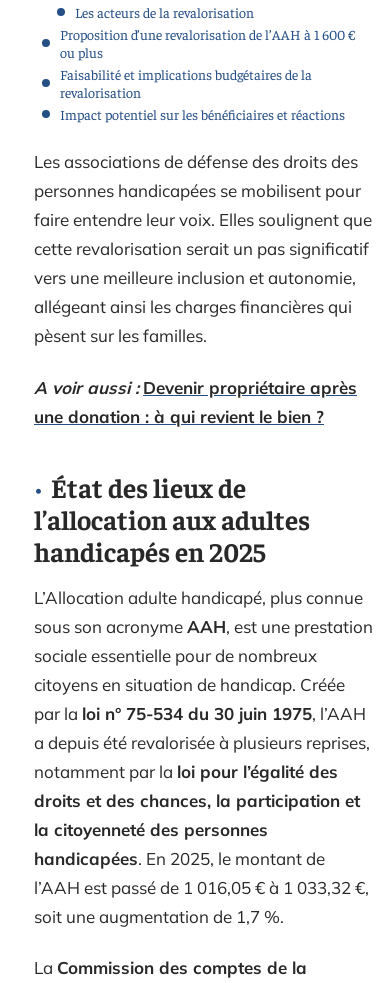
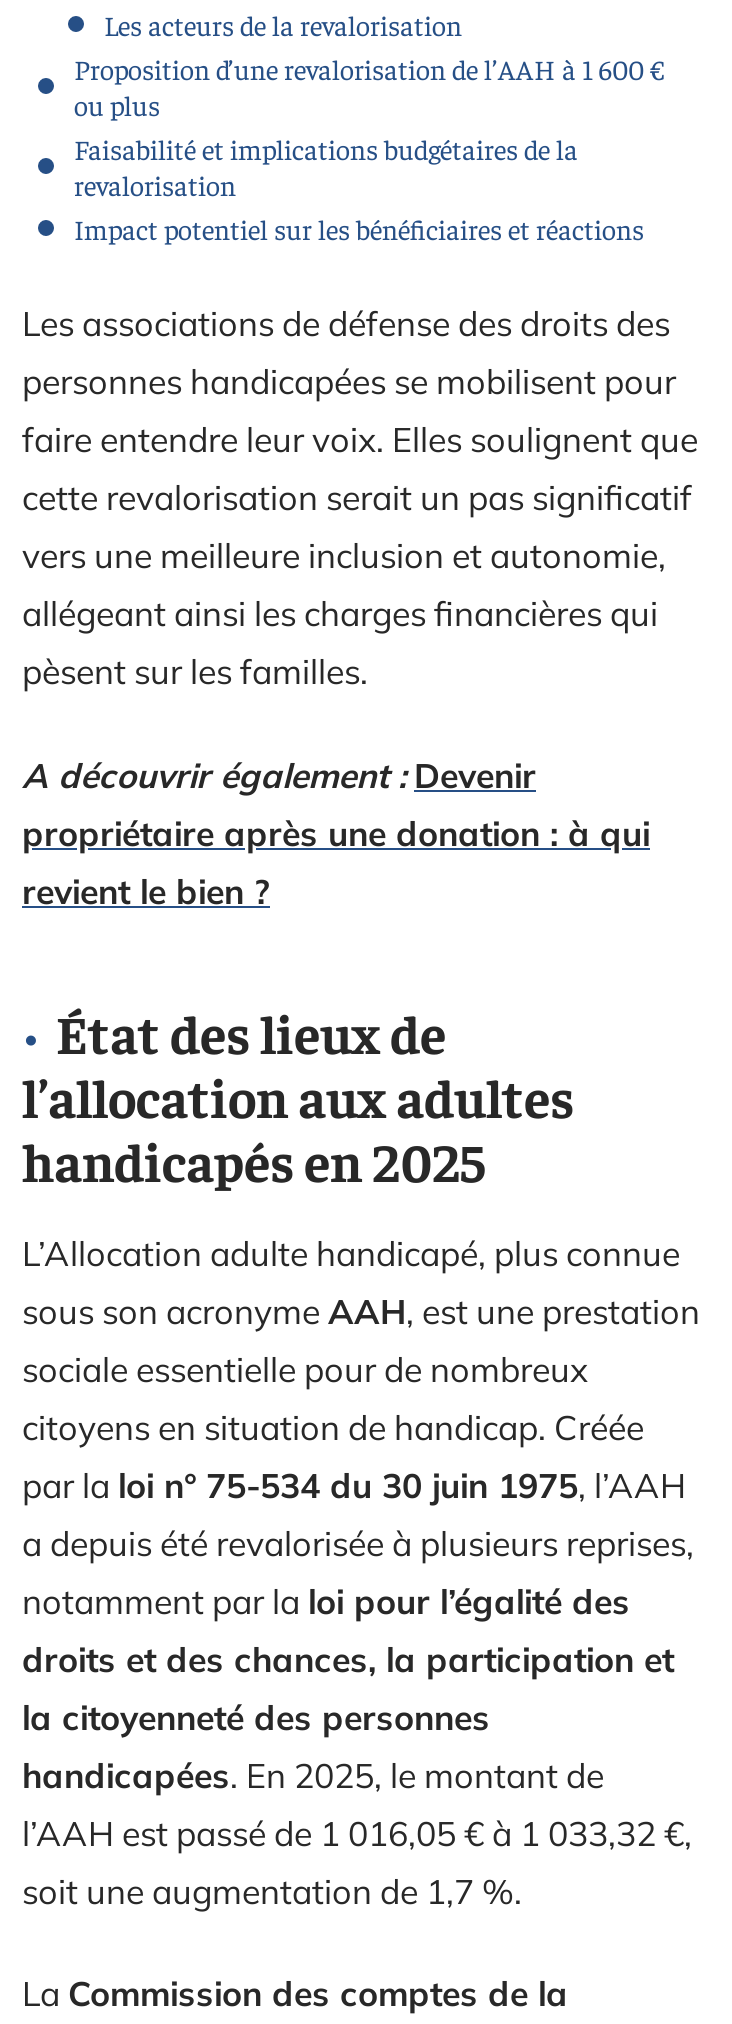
- A voir aussi : Devenir propriétaire après
- une donation : à qui revient le bien ?
+ A découvrir également : Devenir
+ propriétaire après une donation : à qui
+ revient le bien ?
